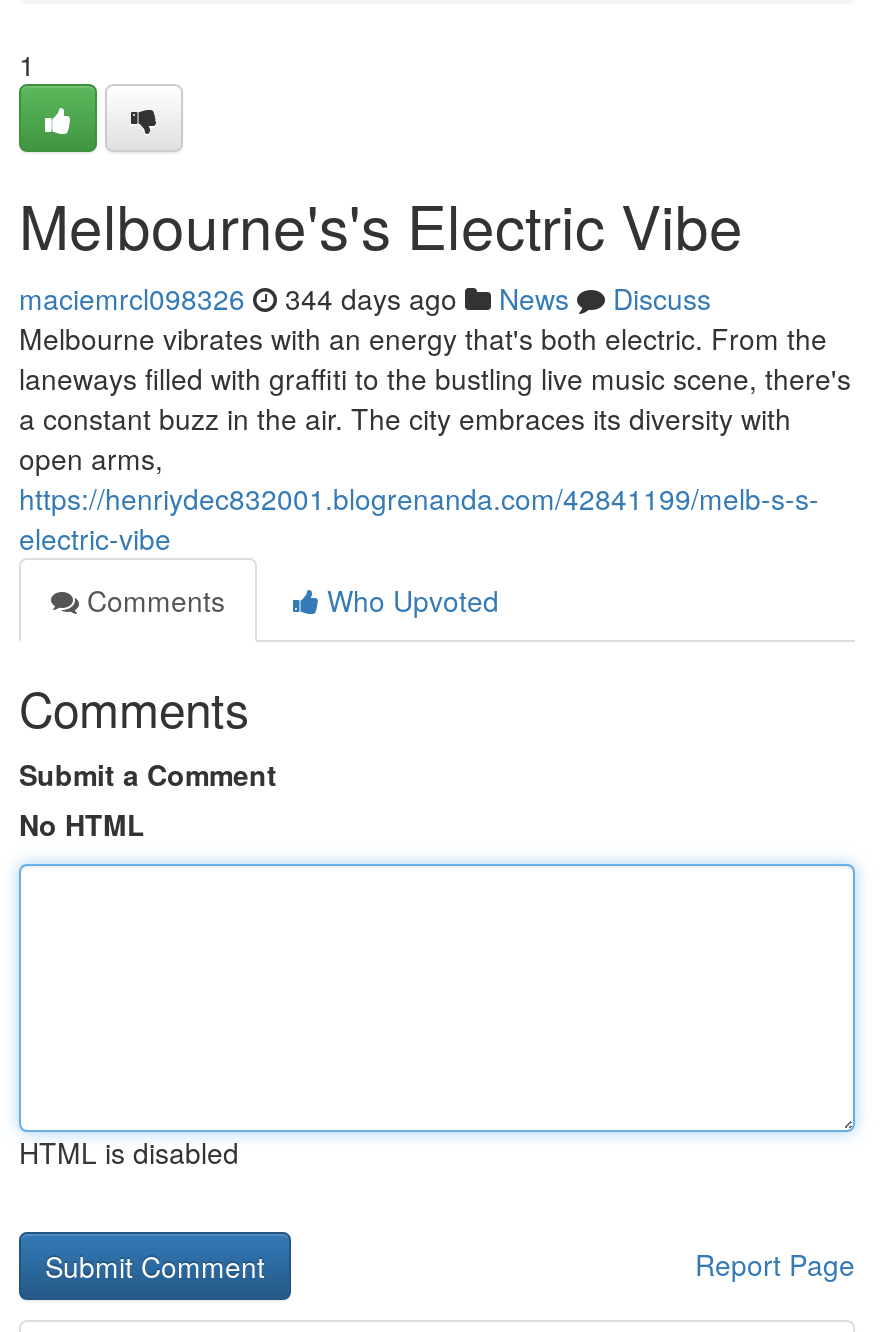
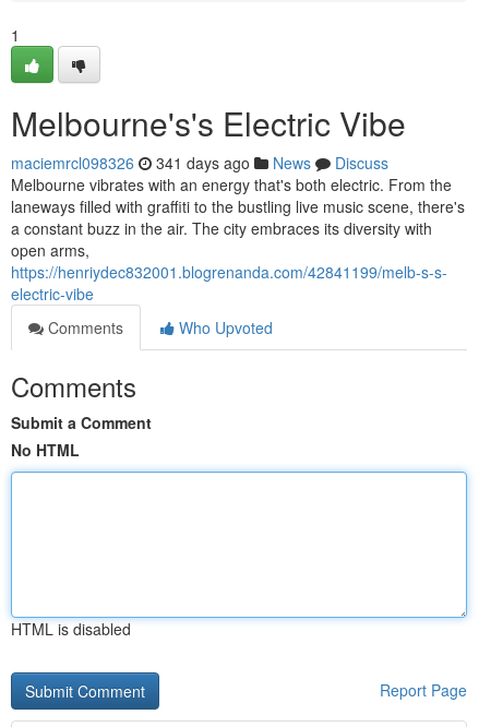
- maciemrcl098326 344 days ago News Discuss
+ maciemrcl098326 341 days ago News Discuss
